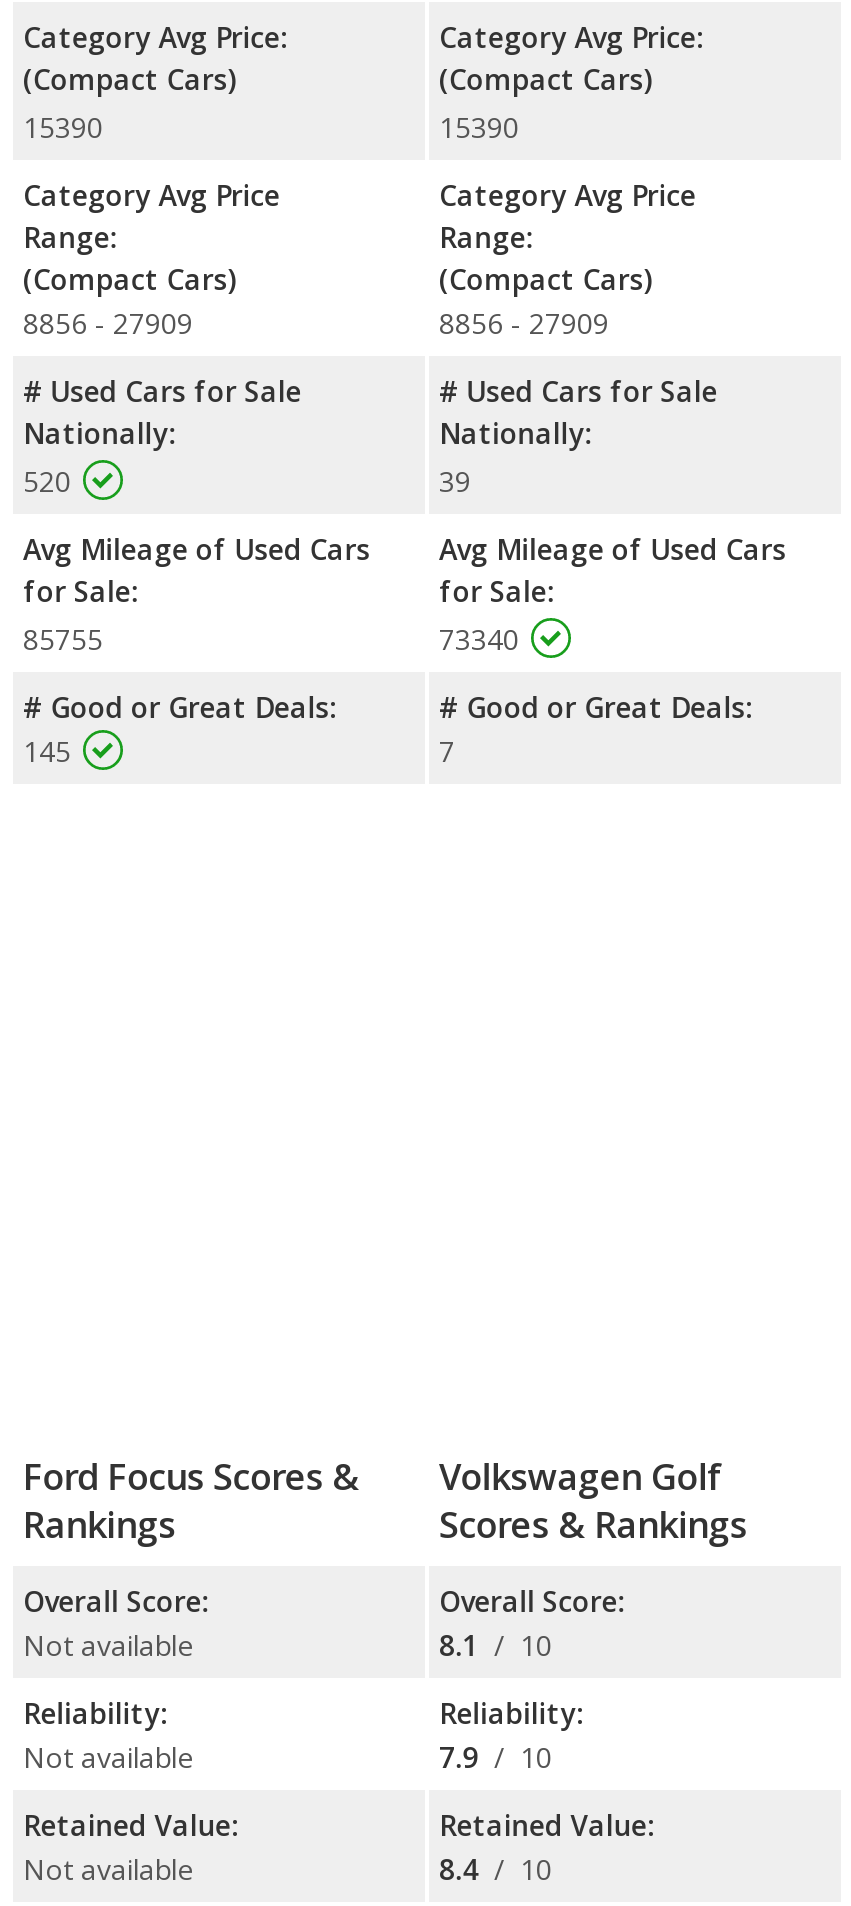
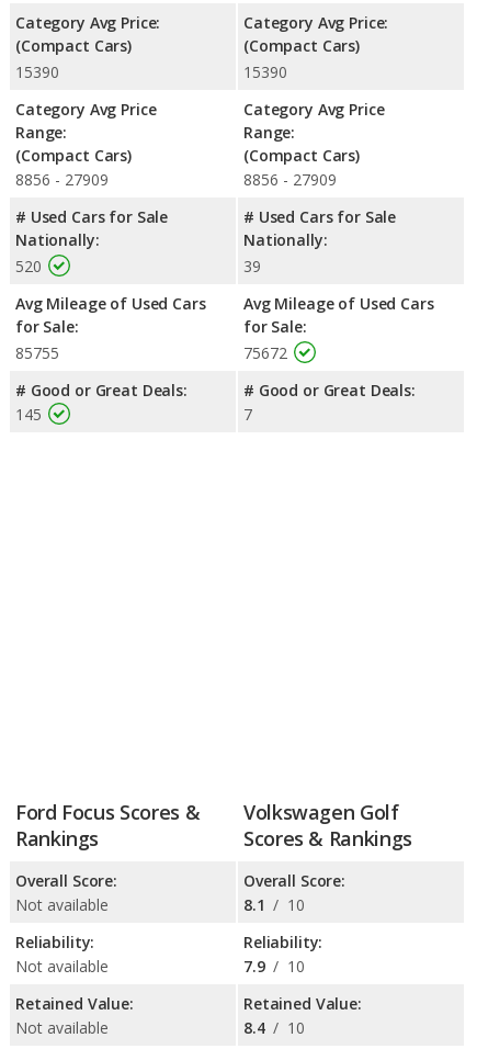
- 73340
+ 75672
